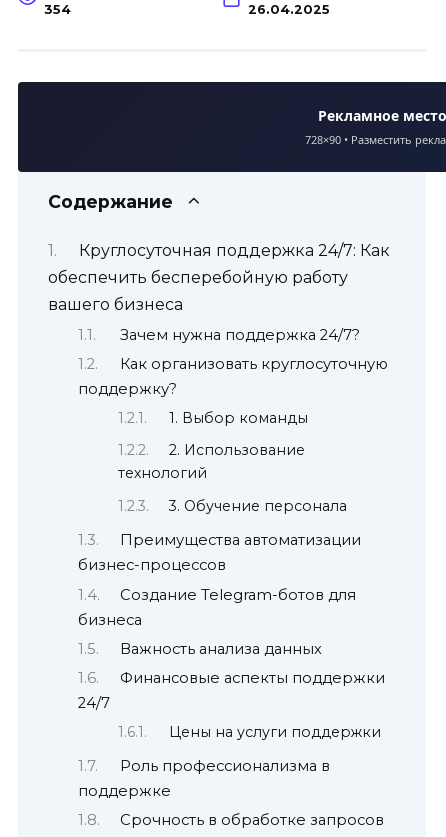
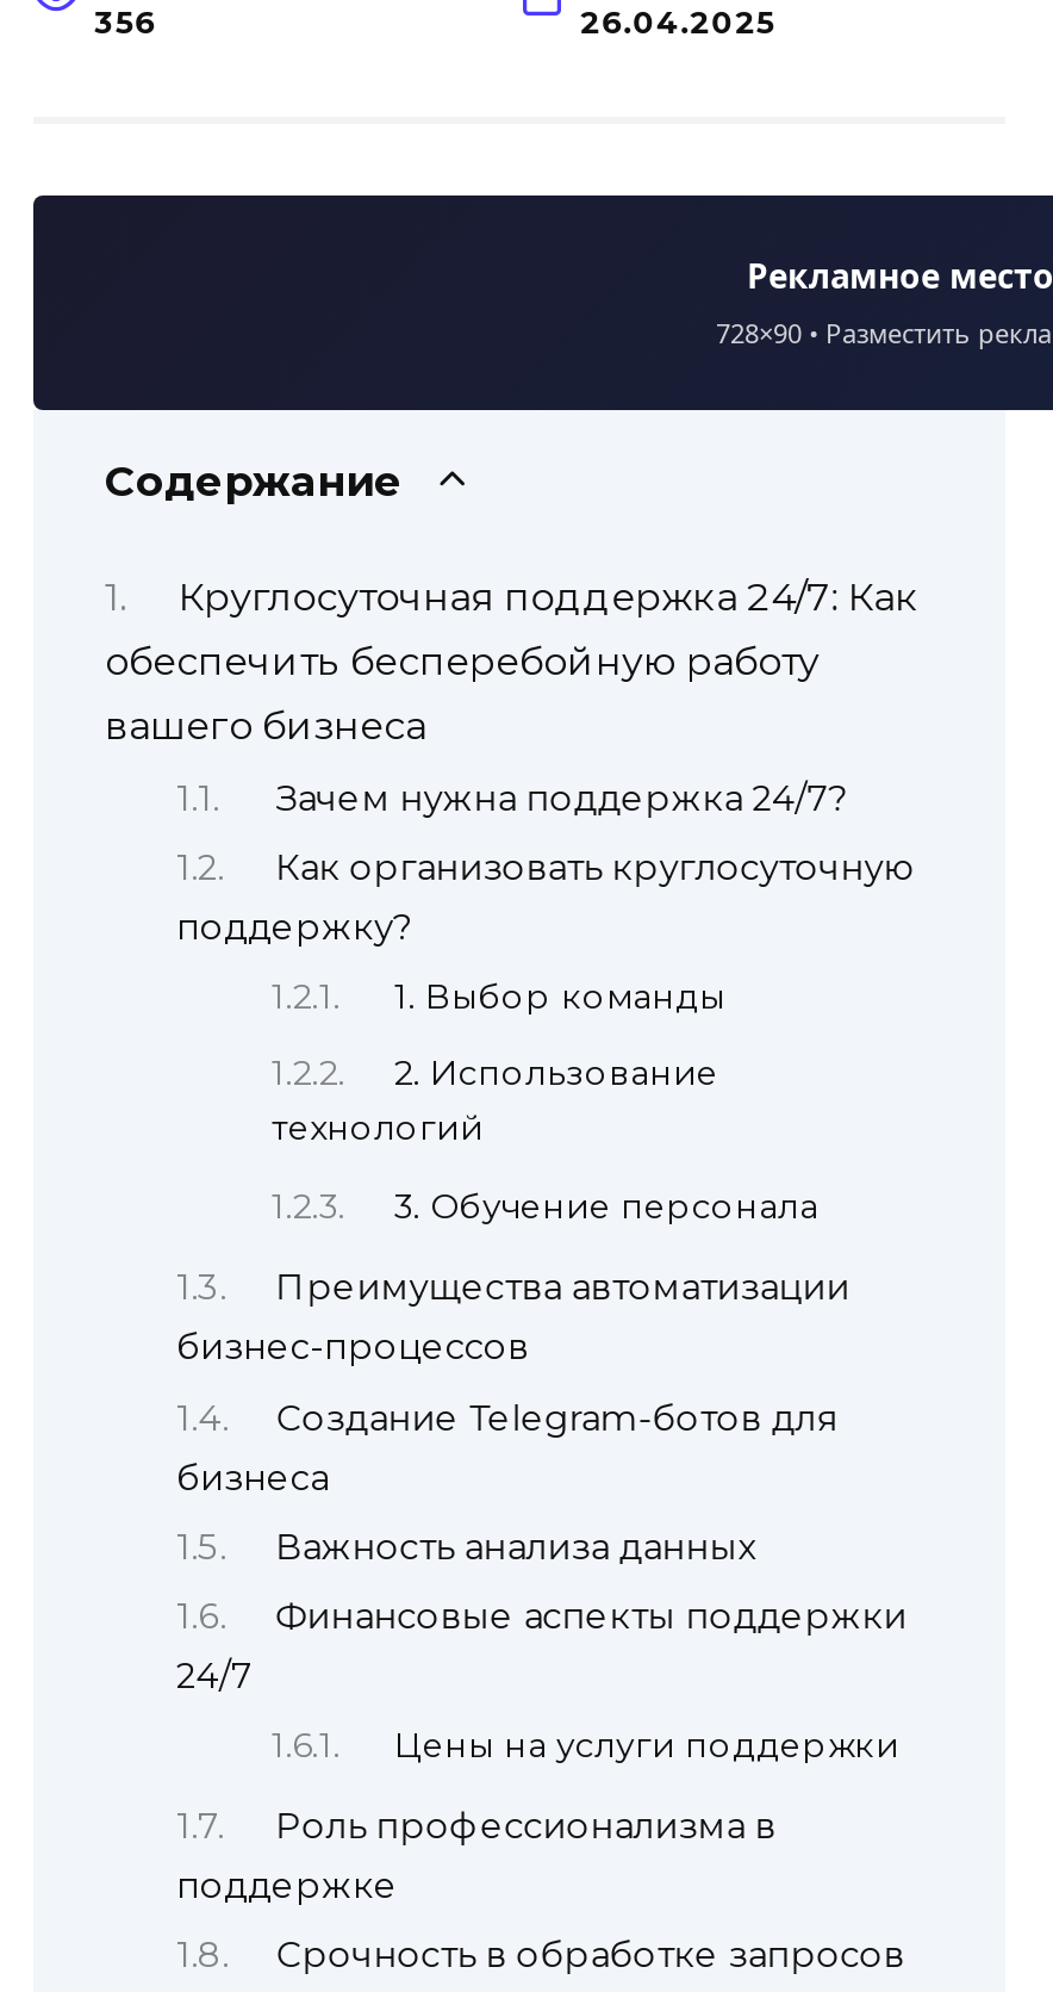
- 354
+ 356
